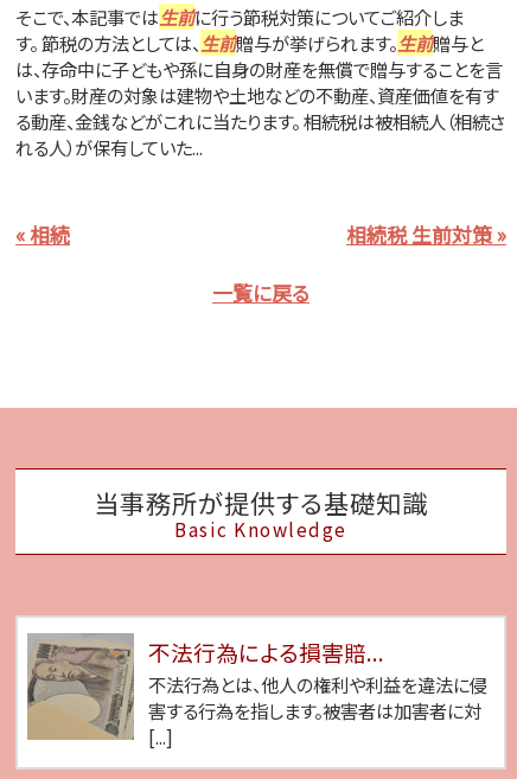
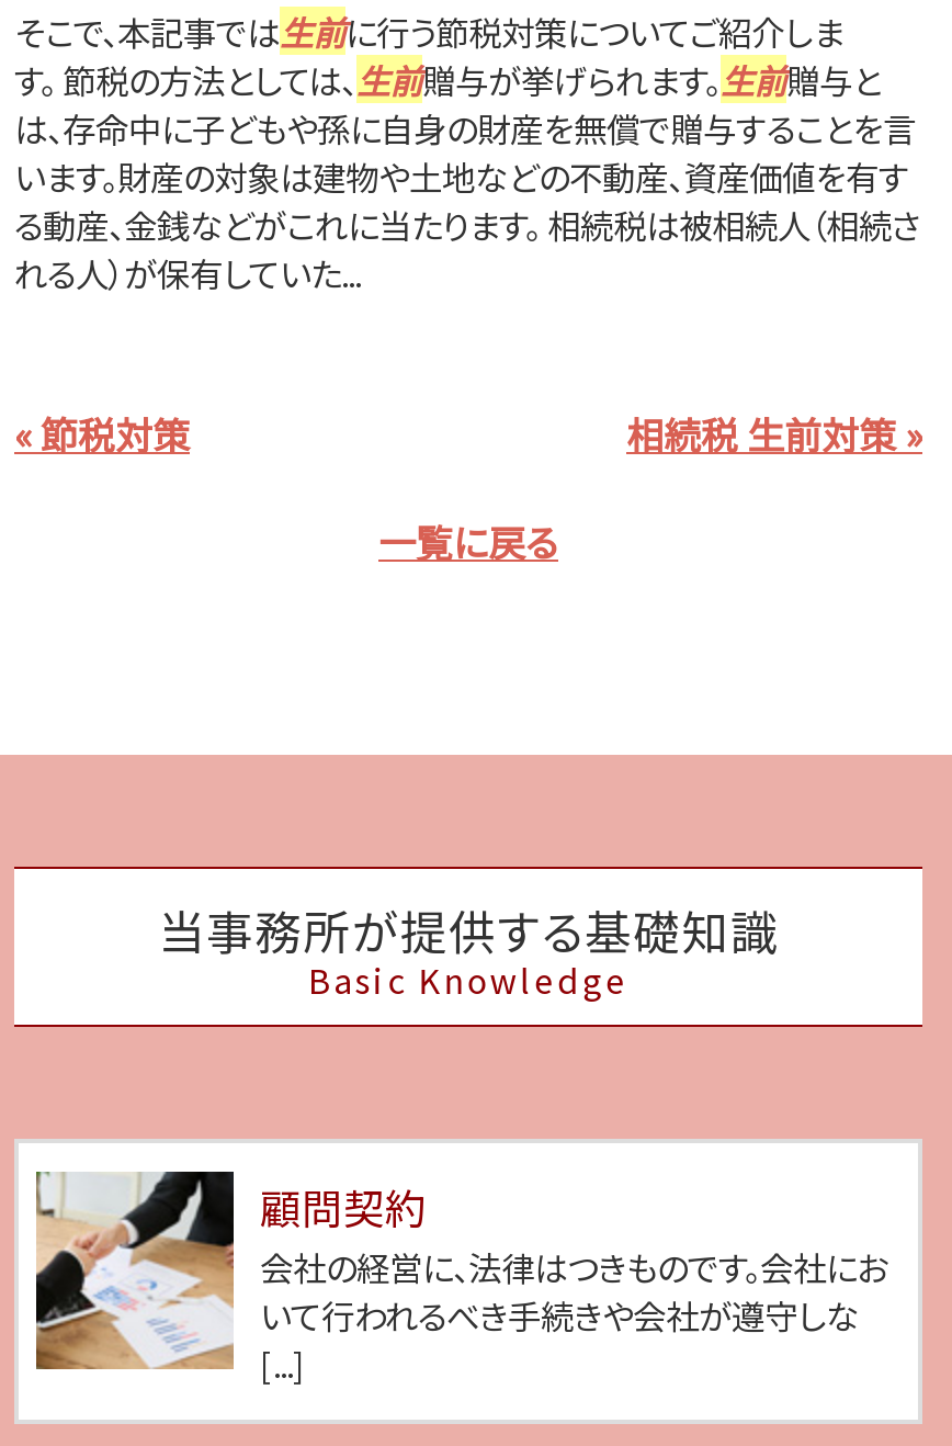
- « 相続
+ « 節税対策

- [image]
- 不法行為による損害賠...
- 不法行為とは、他人の権利や利益を違法に侵
- 害する行為を指します。被害者は加害者に対
+ [image]
+ 顧問契約
+ 会社の経営に、法律はつきものです。会社にお
+ いて行われるべき手続きや会社が遵守しな
